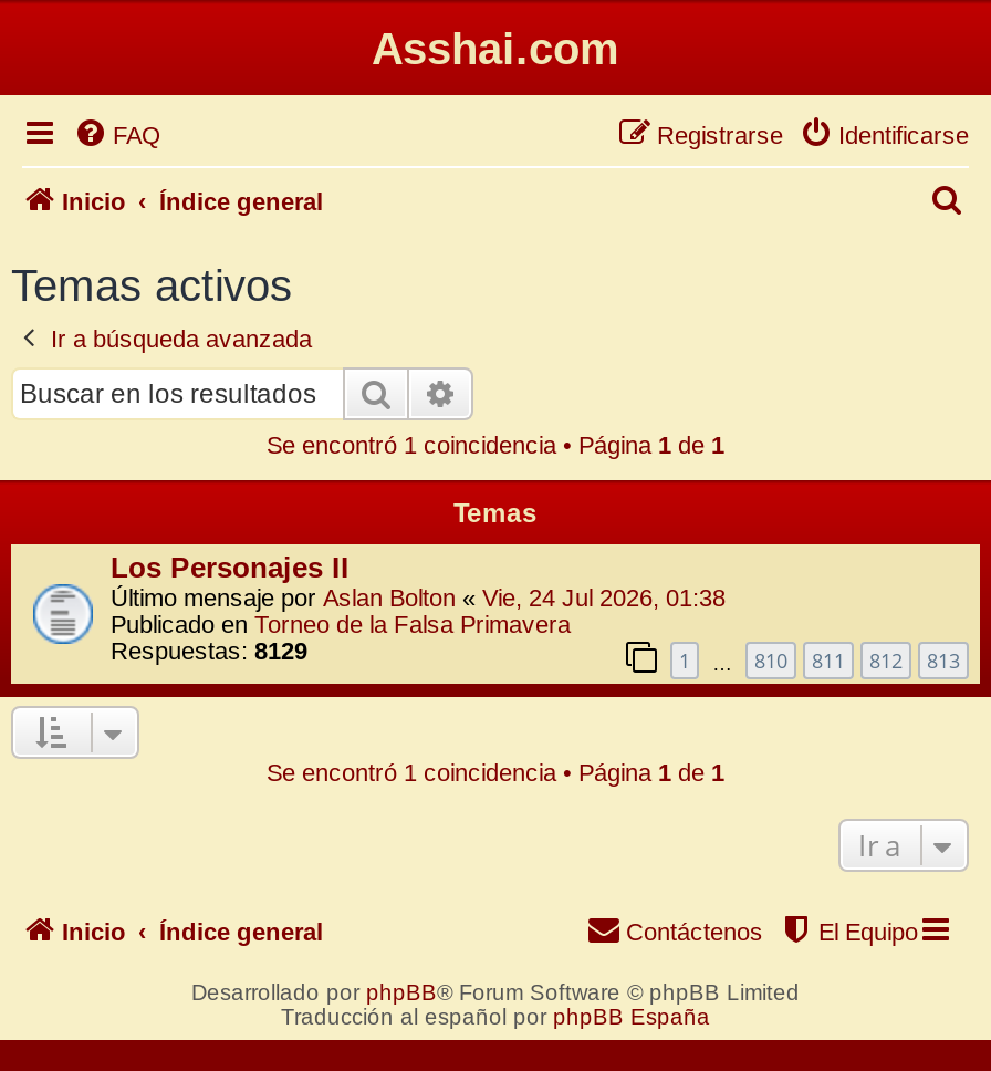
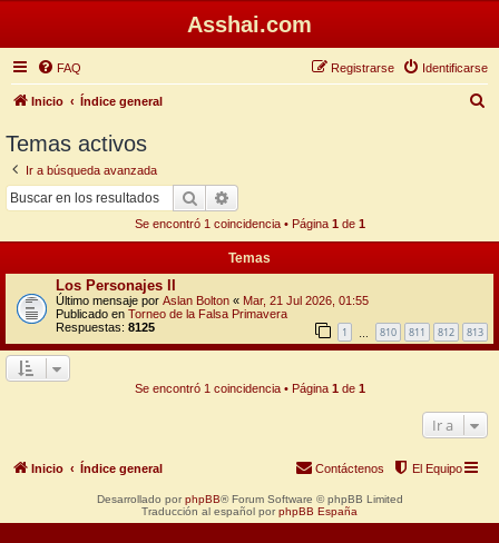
- Último mensaje por Aslan Bolton «Vie, 24 Jul 2026, 01:38
+ Último mensaje por Aslan Bolton «Mar, 21 Jul 2026, 01:55

- Respuestas: 8129
+ Respuestas: 8125
